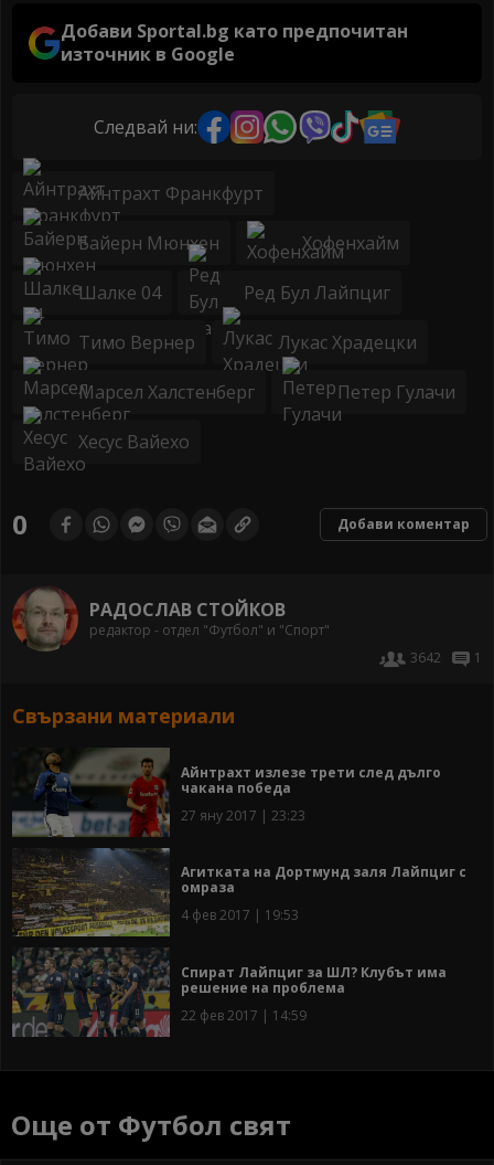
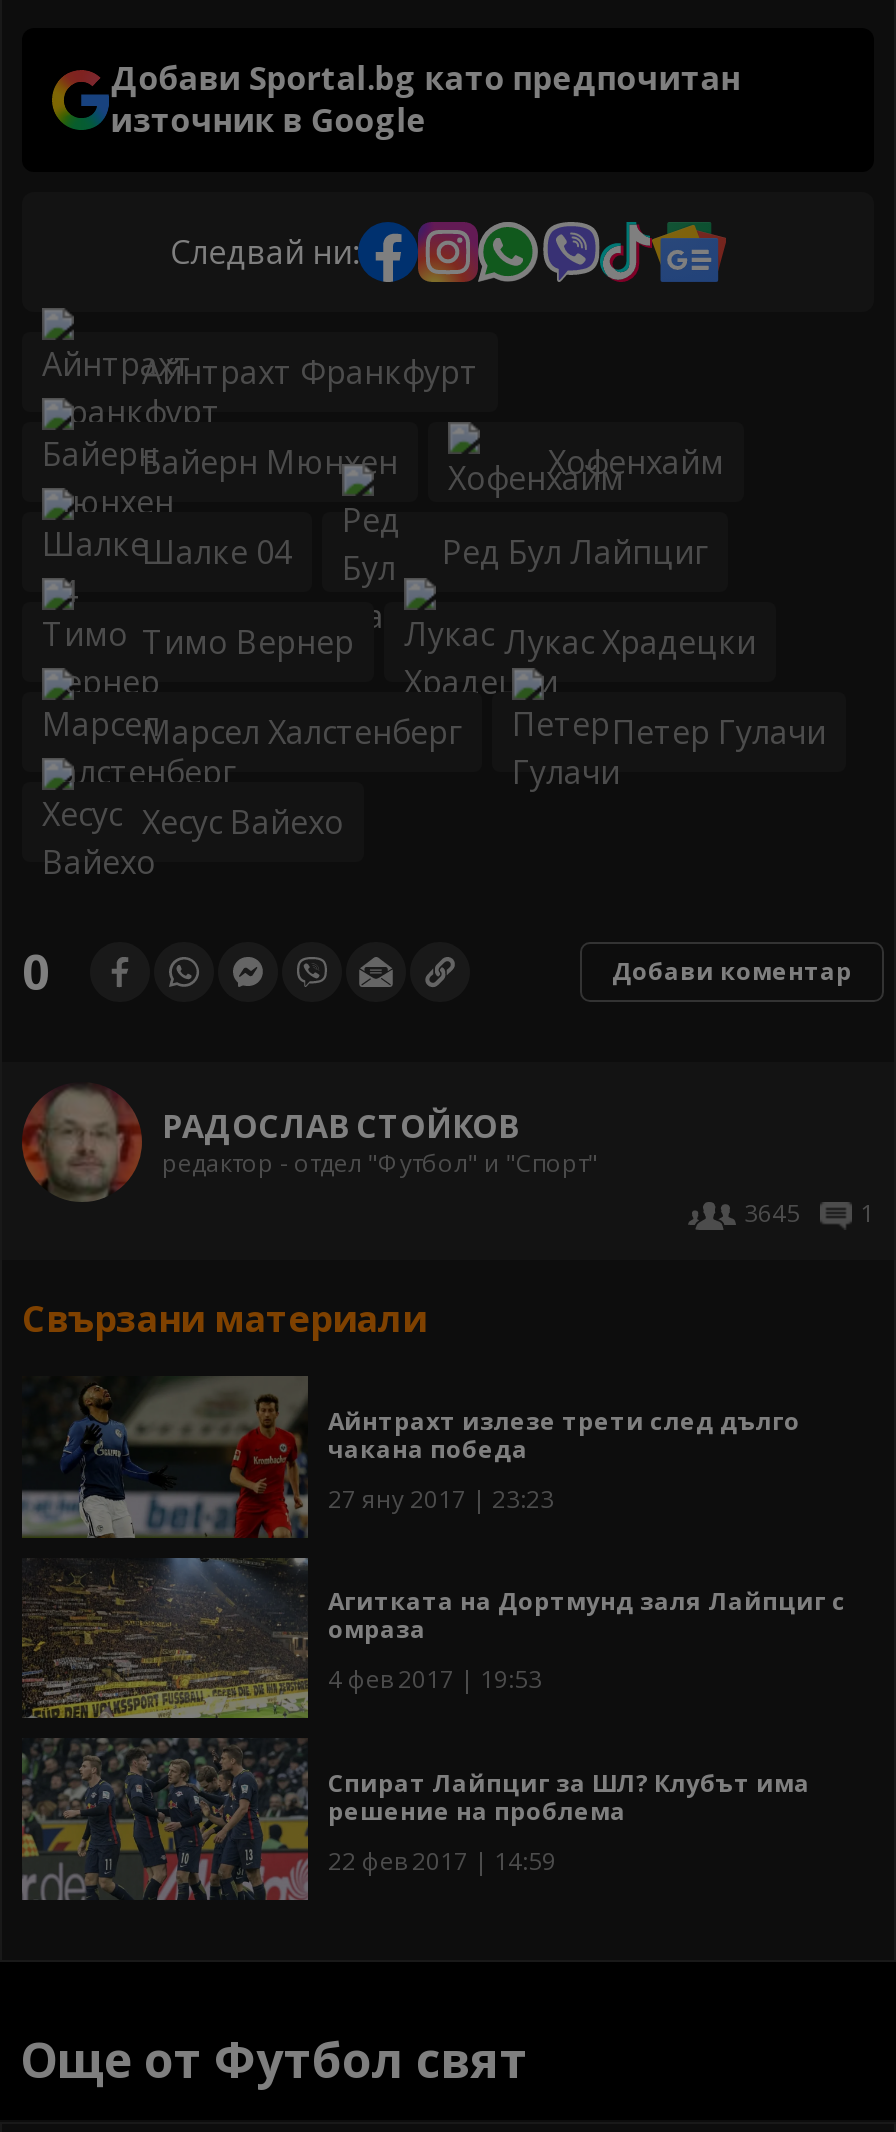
- 3642 1
+ 3645 1
